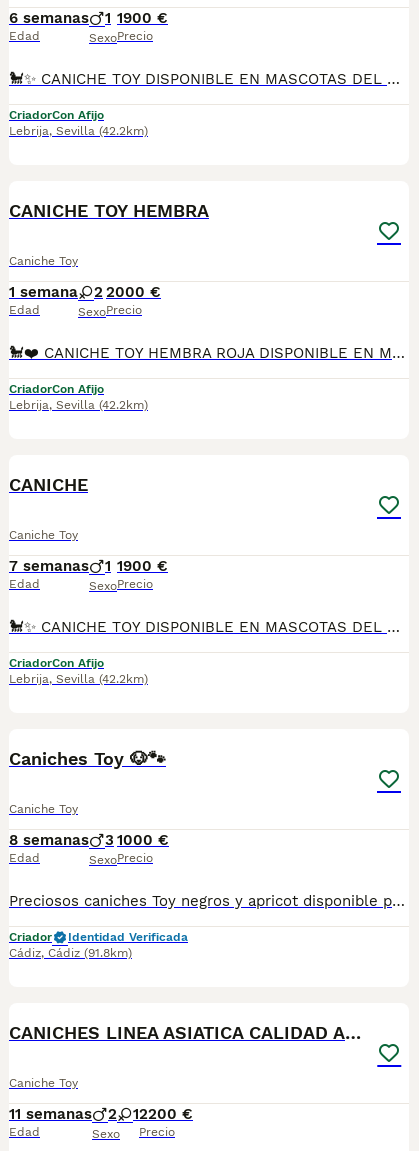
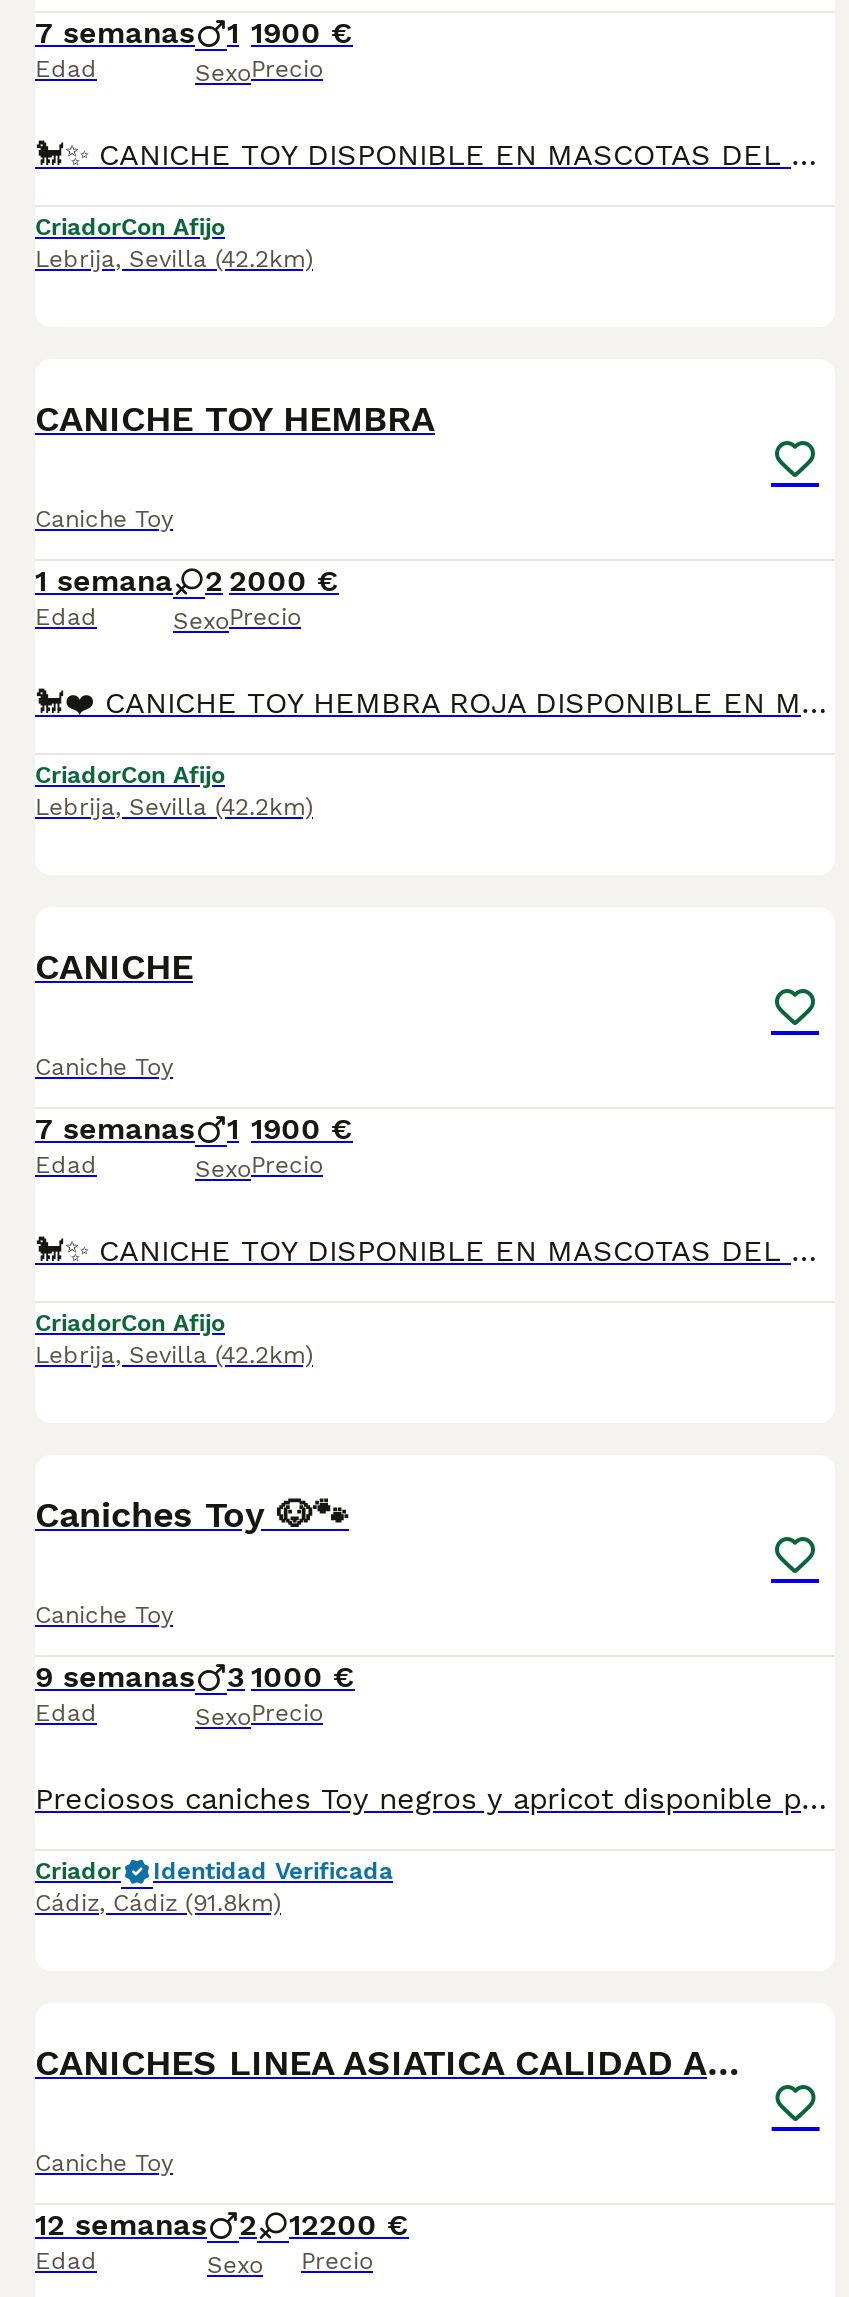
- 6 semanas 1 1900 €
+ 7 semanas 1 1900 €

- 8 semanas 3 1000 €
+ 9 semanas 3 1000 €

- 11 semanas 2 1 2200 €
+ 12 semanas 2 1 2200 €
